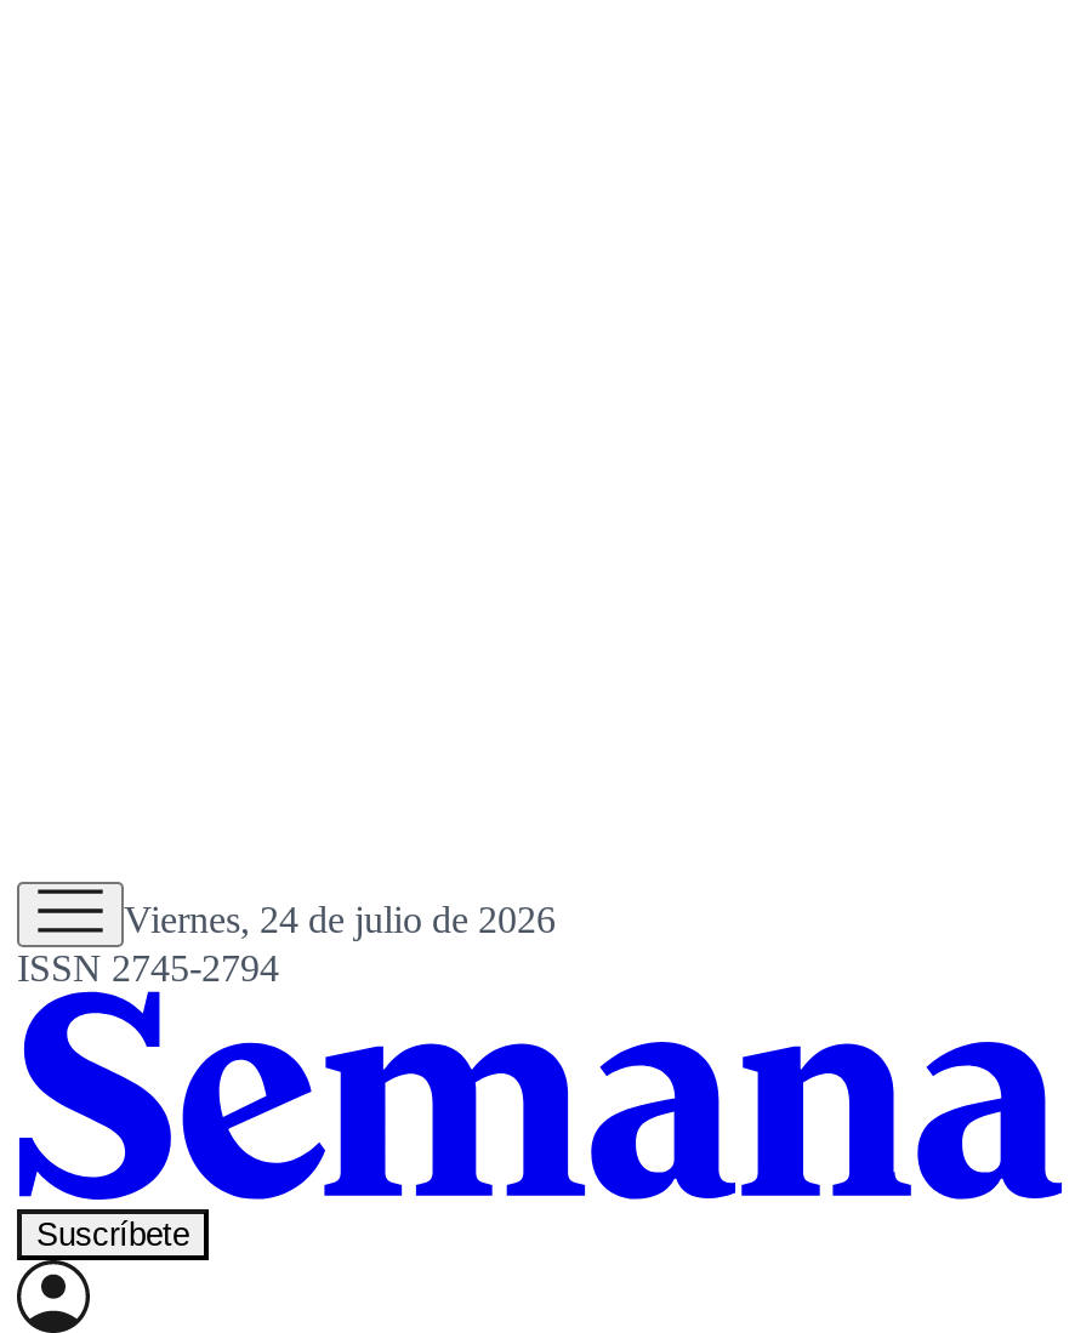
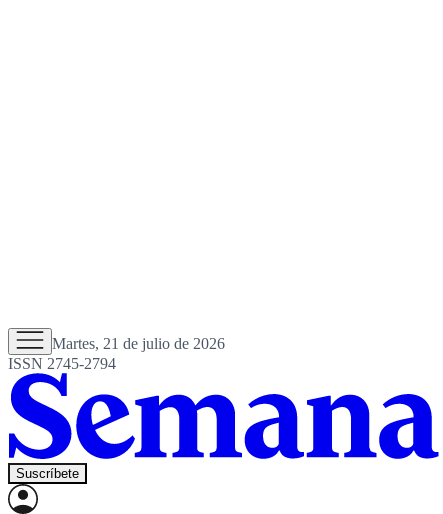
- Viernes, 24 de julio de 2026
+ Martes, 21 de julio de 2026
